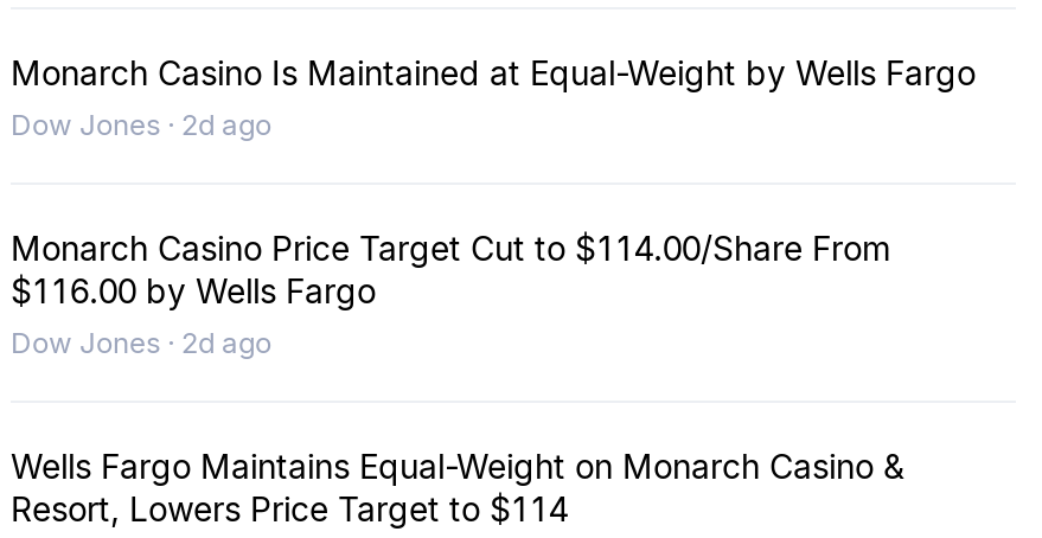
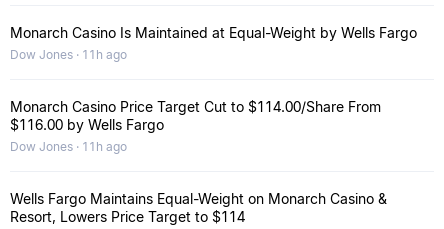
- Dow Jones · 2d ago
+ Dow Jones · 11h ago

- Dow Jones · 2d ago
+ Dow Jones · 11h ago
